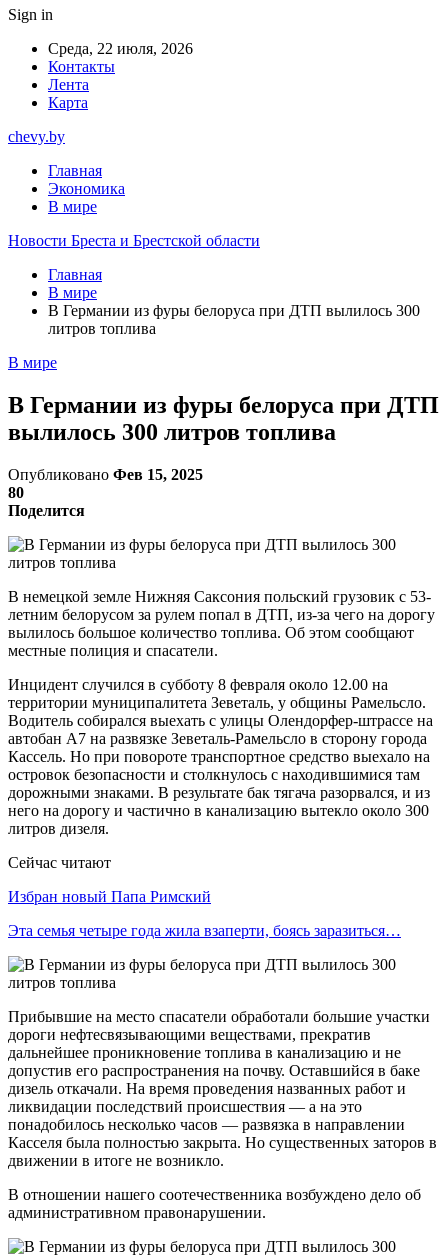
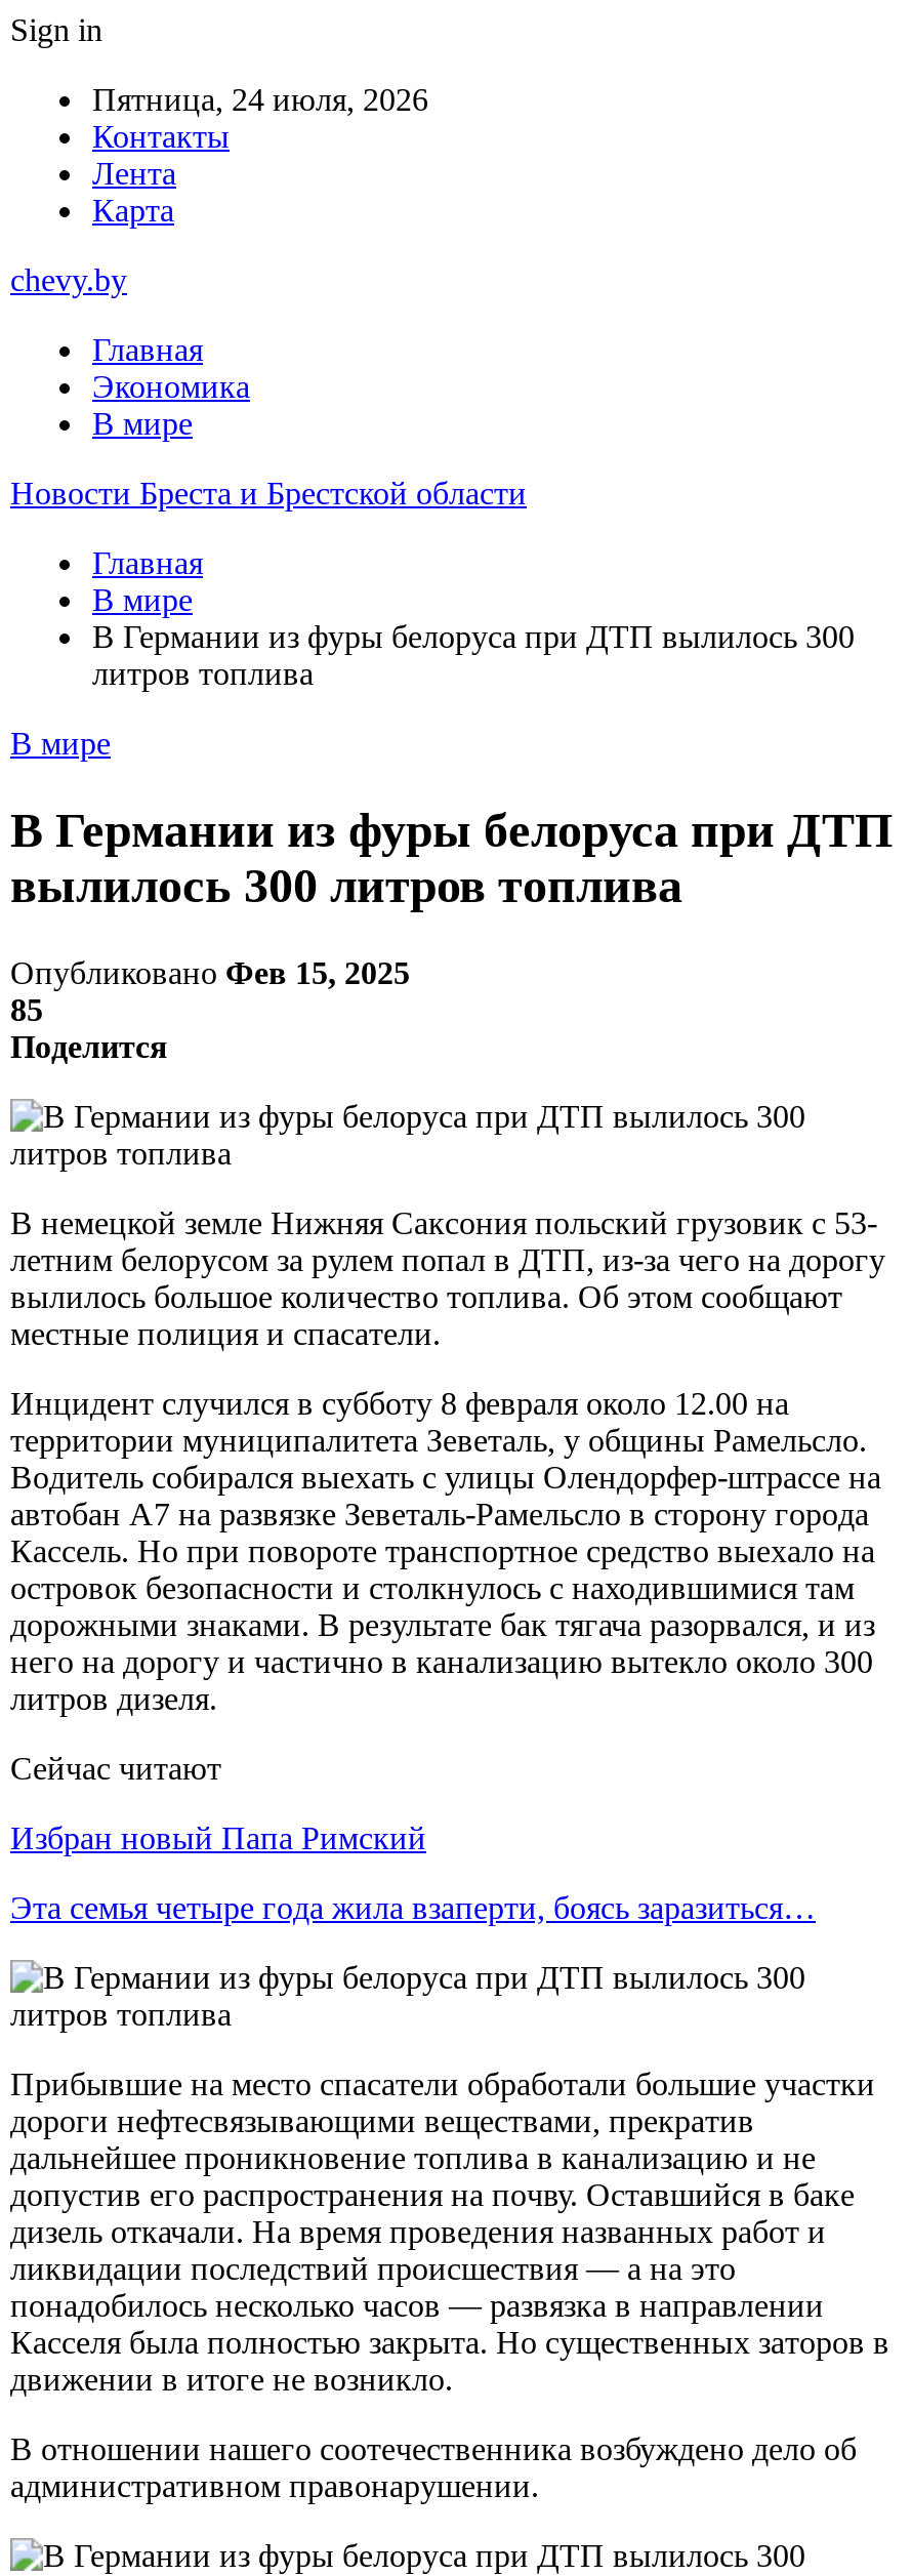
- Среда, 22 июля, 2026
+ Пятница, 24 июля, 2026

- 80
+ 85
